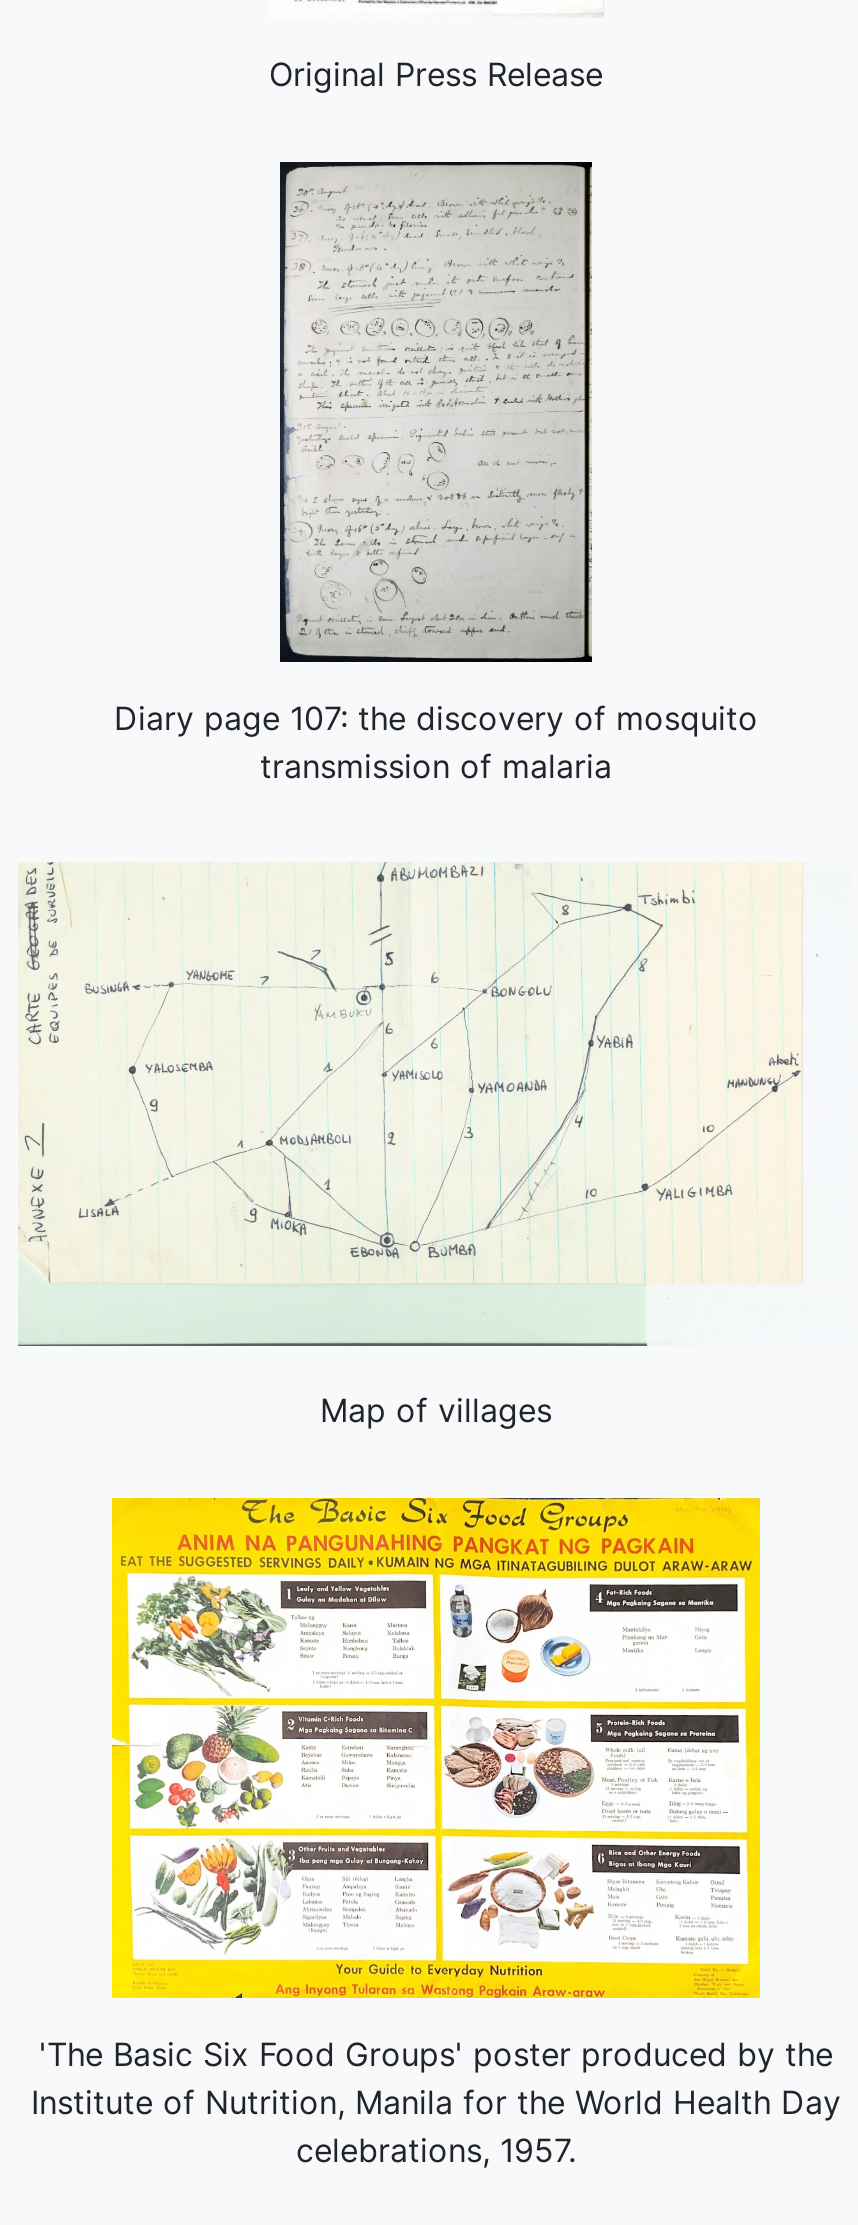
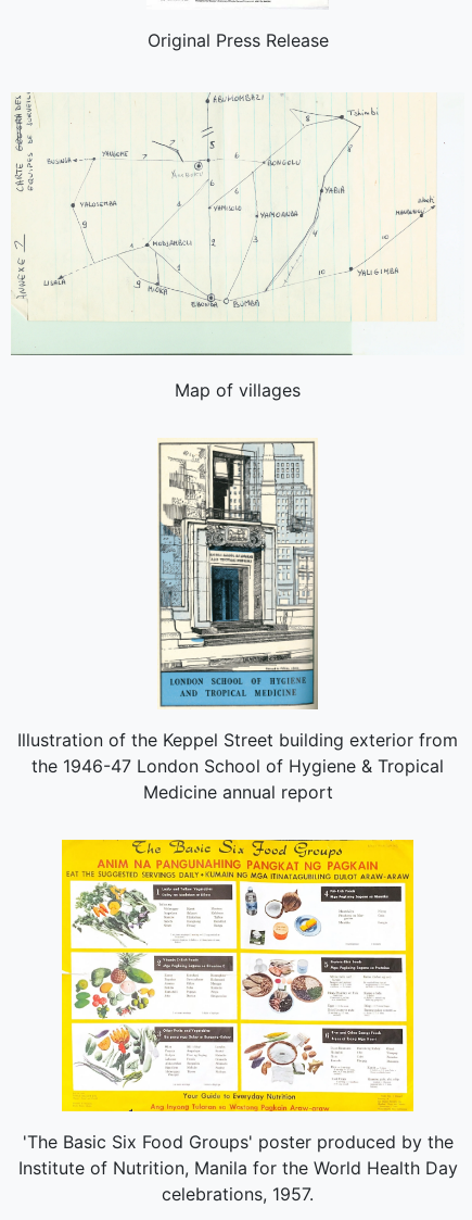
- [image]
- Diary page 107: the discovery of mosquito
- transmission of malaria

moved up: Map of villages

+ [image]
+ Illustration of the Keppel Street building exterior from
+ the 1946-47 London School of Hygiene & Tropical
+ Medicine annual report
